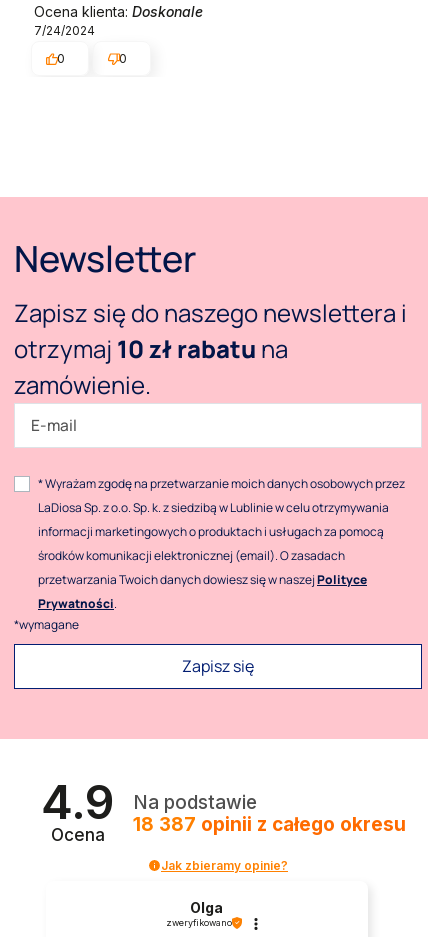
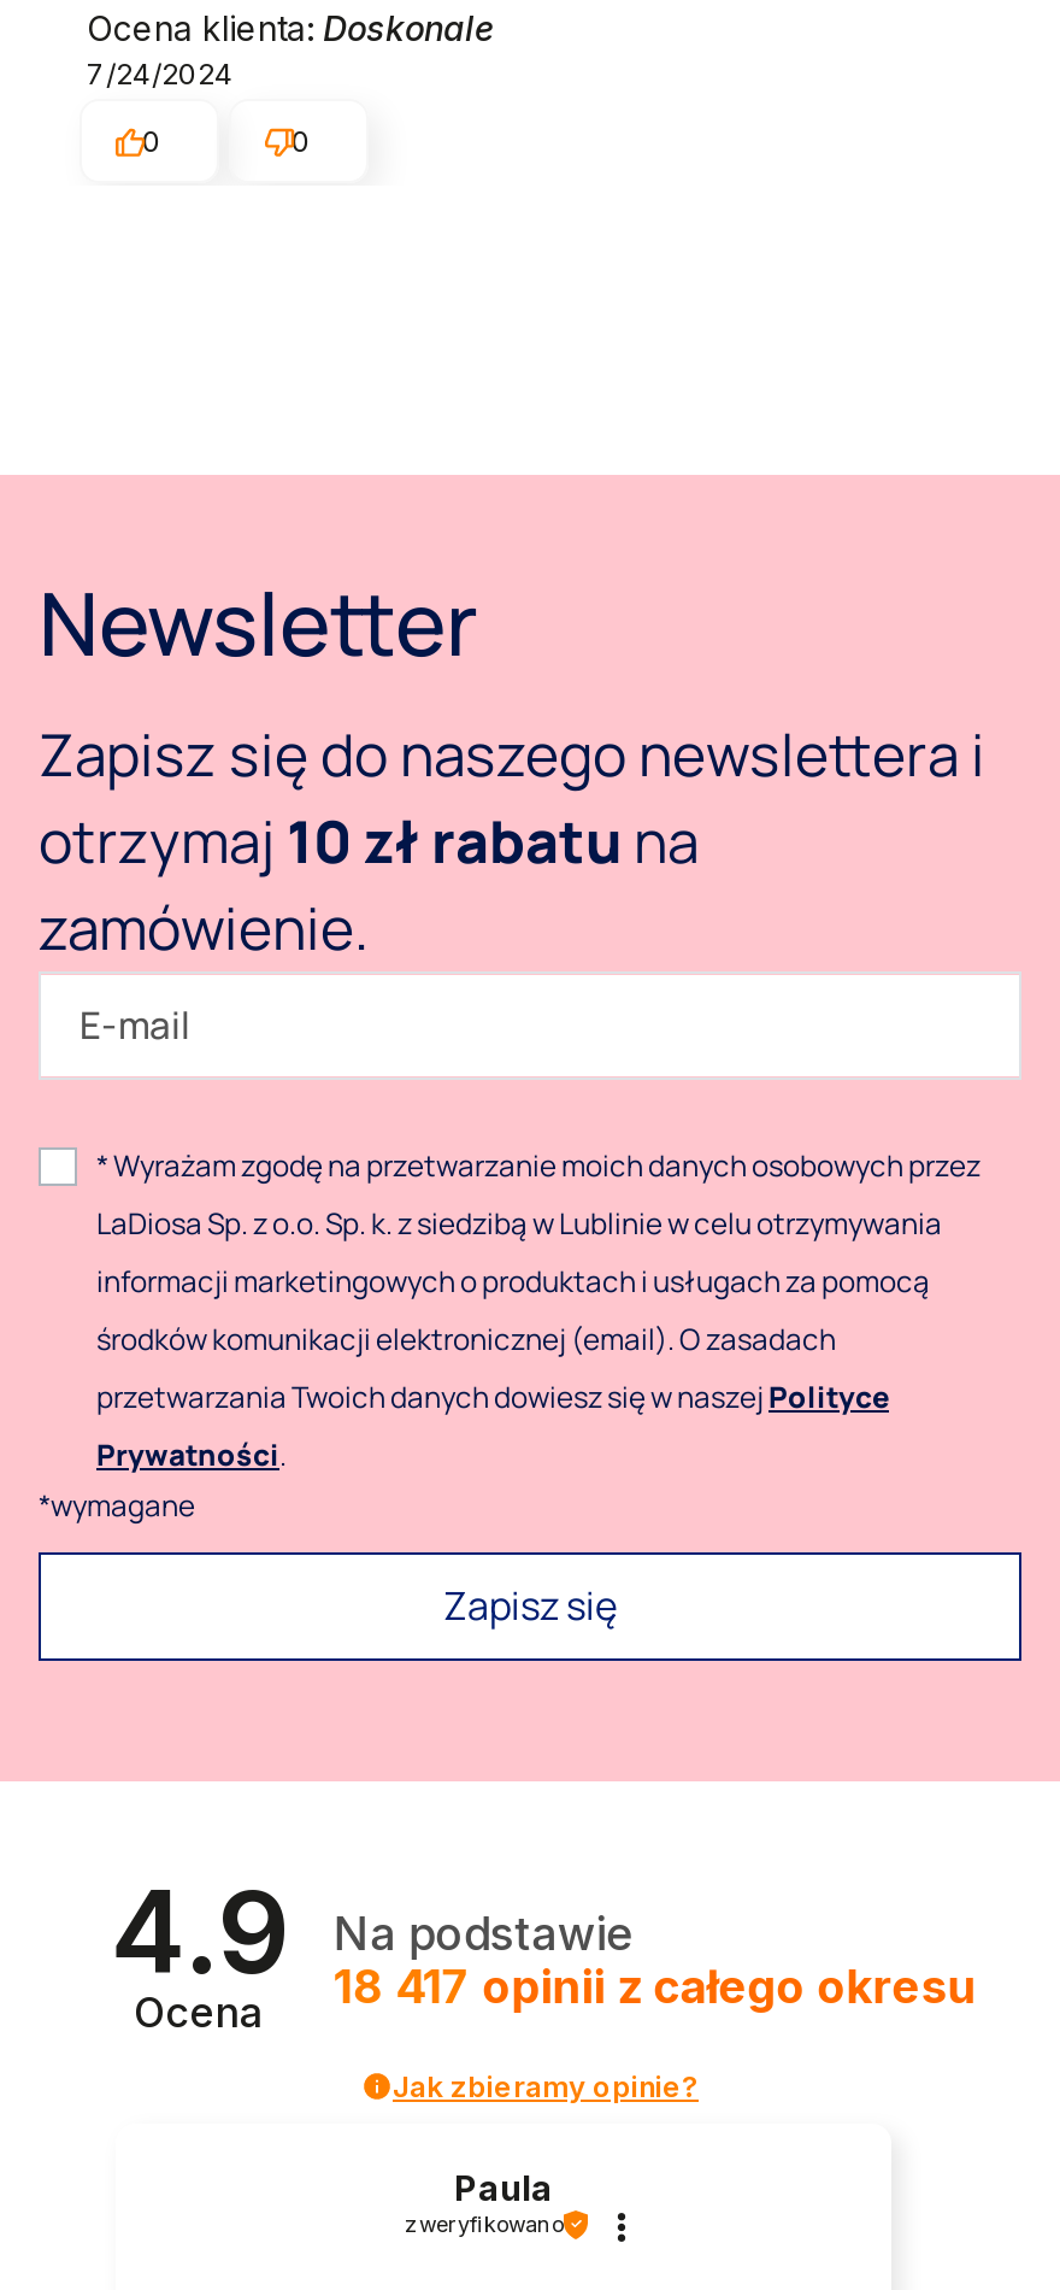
- 18 387 opinii z całego okresu
+ 18 417 opinii z całego okresu

- Olga
+ Paula
